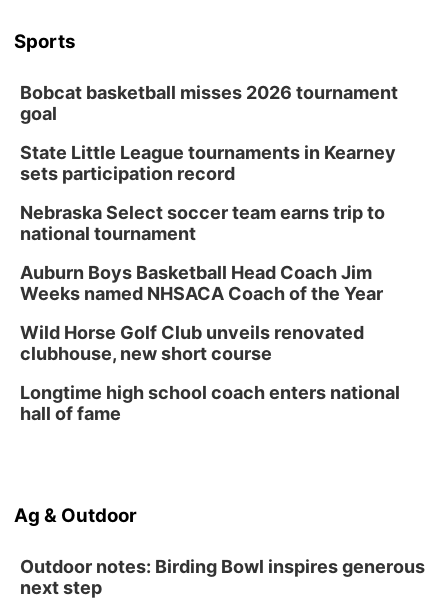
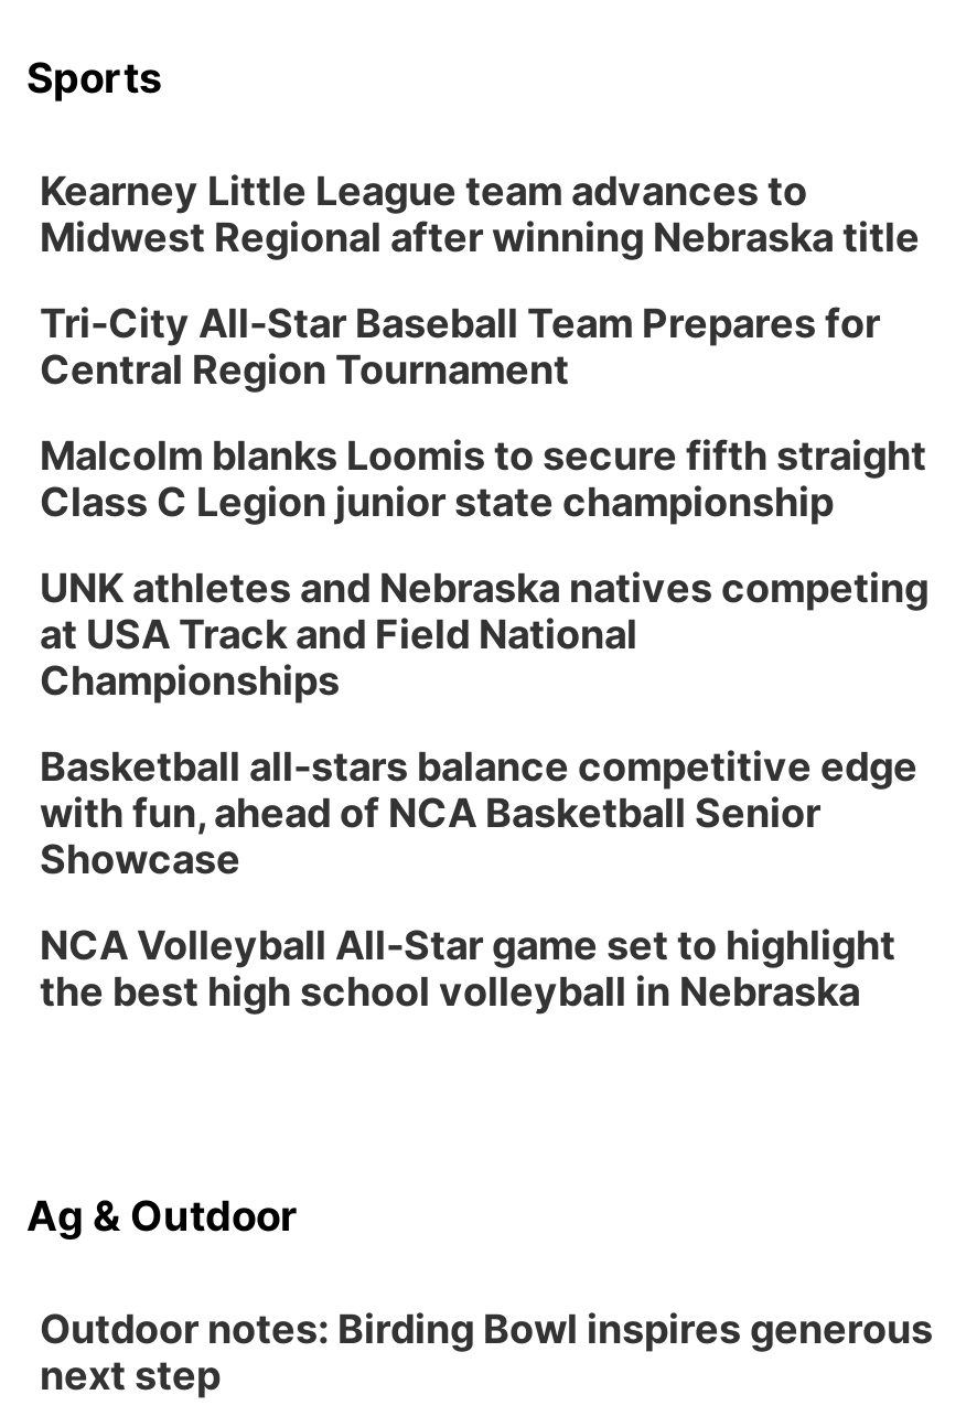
- Bobcat basketball misses 2026 tournament
- goal
+ Kearney Little League team advances to
+ Midwest Regional after winning Nebraska title

- State Little League tournaments in Kearney
- sets participation record
+ Tri-City All-Star Baseball Team Prepares for
+ Central Region Tournament

- Nebraska Select soccer team earns trip to
- national tournament
+ Malcolm blanks Loomis to secure fifth straight
+ Class C Legion junior state championship

- Auburn Boys Basketball Head Coach Jim
- Weeks named NHSACA Coach of the Year
+ UNK athletes and Nebraska natives competing
+ at USA Track and Field National
+ Championships

- Wild Horse Golf Club unveils renovated
- clubhouse, new short course
+ Basketball all-stars balance competitive edge
+ with fun, ahead of NCA Basketball Senior
+ Showcase

- Longtime high school coach enters national
- hall of fame
+ NCA Volleyball All-Star game set to highlight
+ the best high school volleyball in Nebraska
